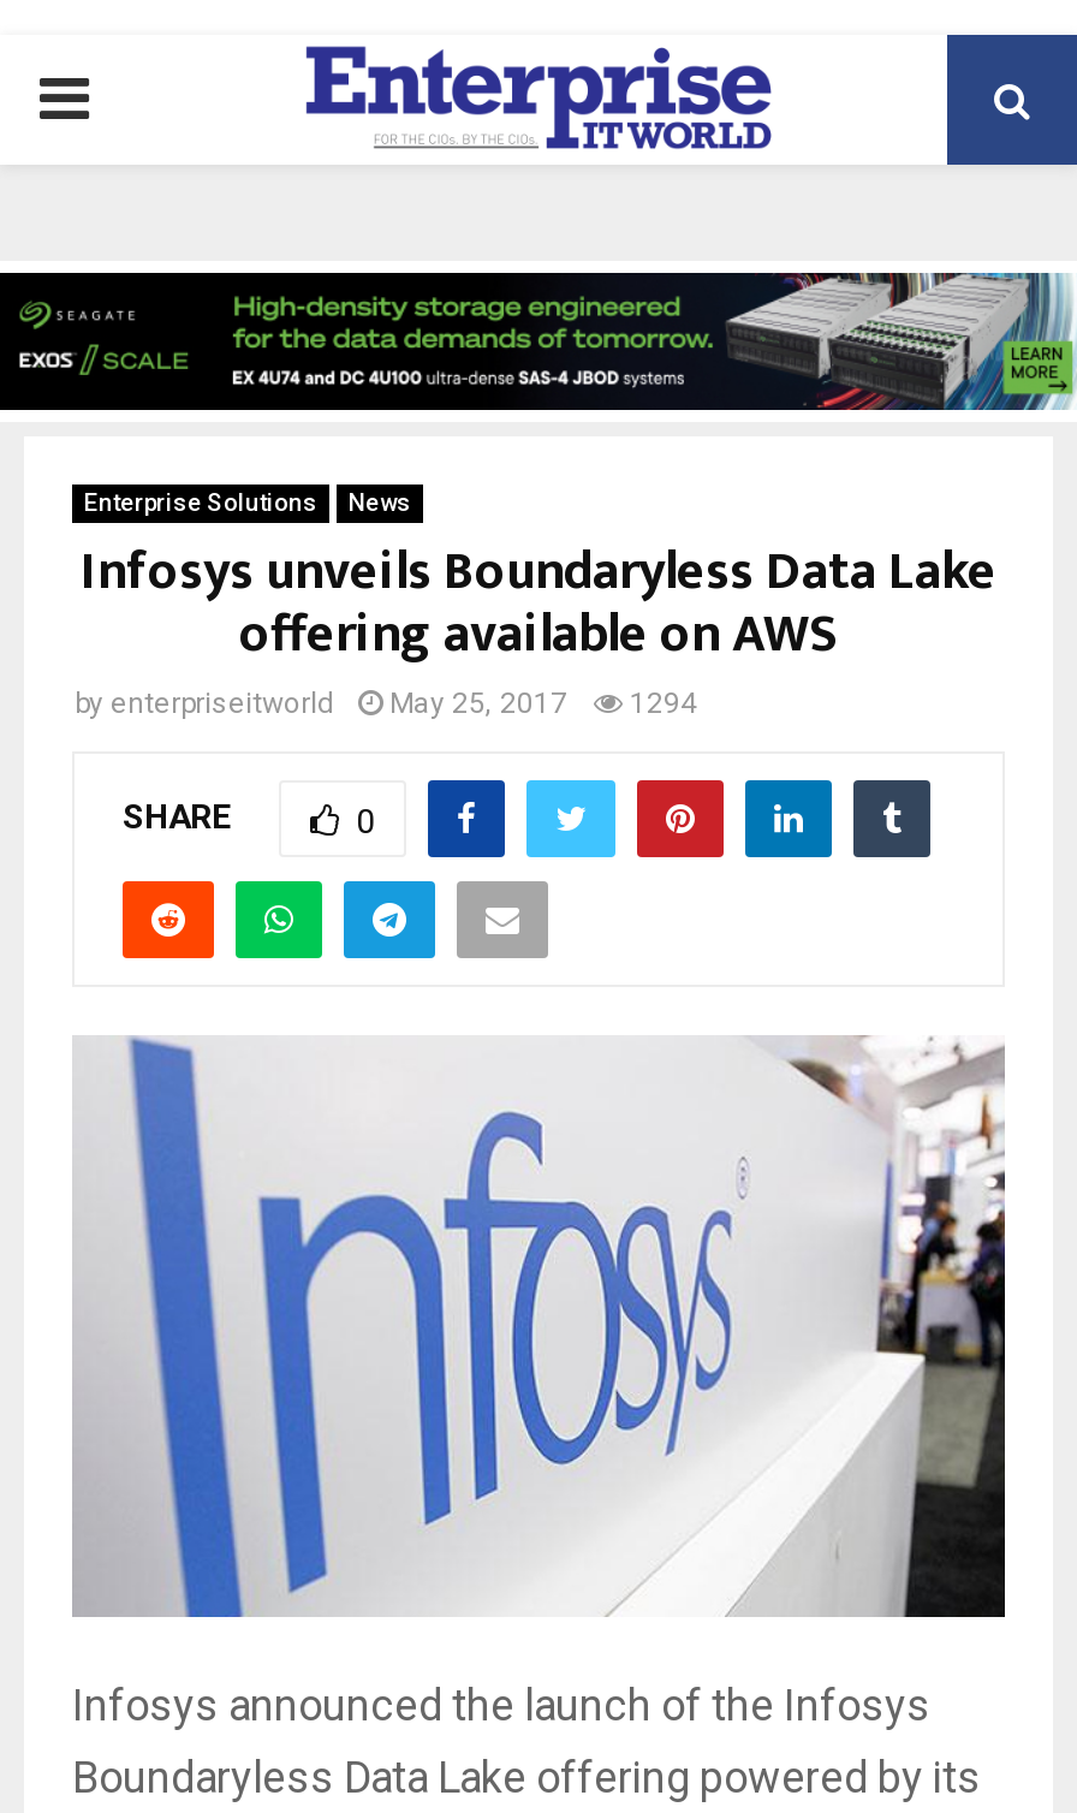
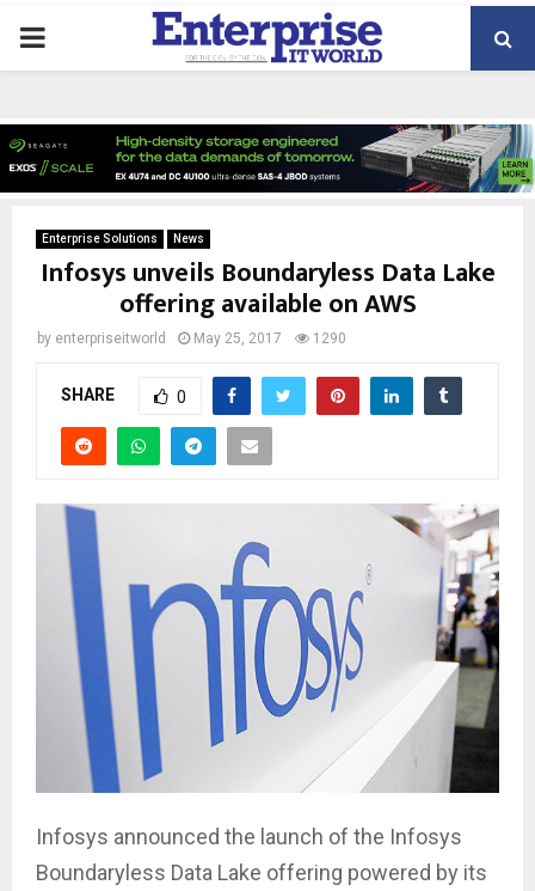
- by enterpriseitworld May 25, 2017 1294
+ by enterpriseitworld May 25, 2017 1290
